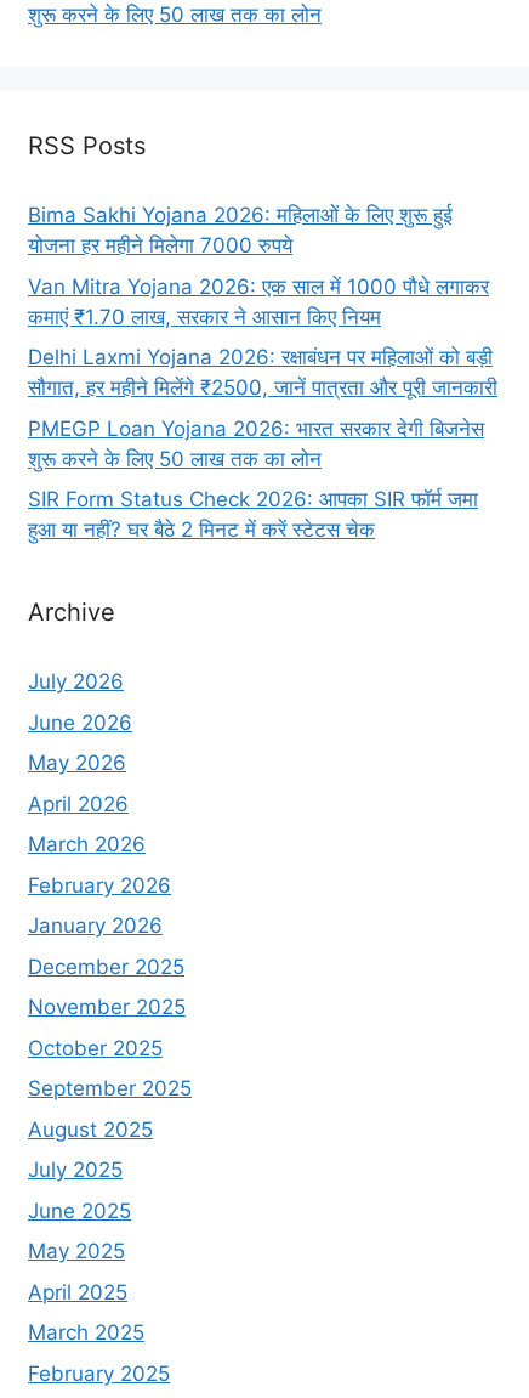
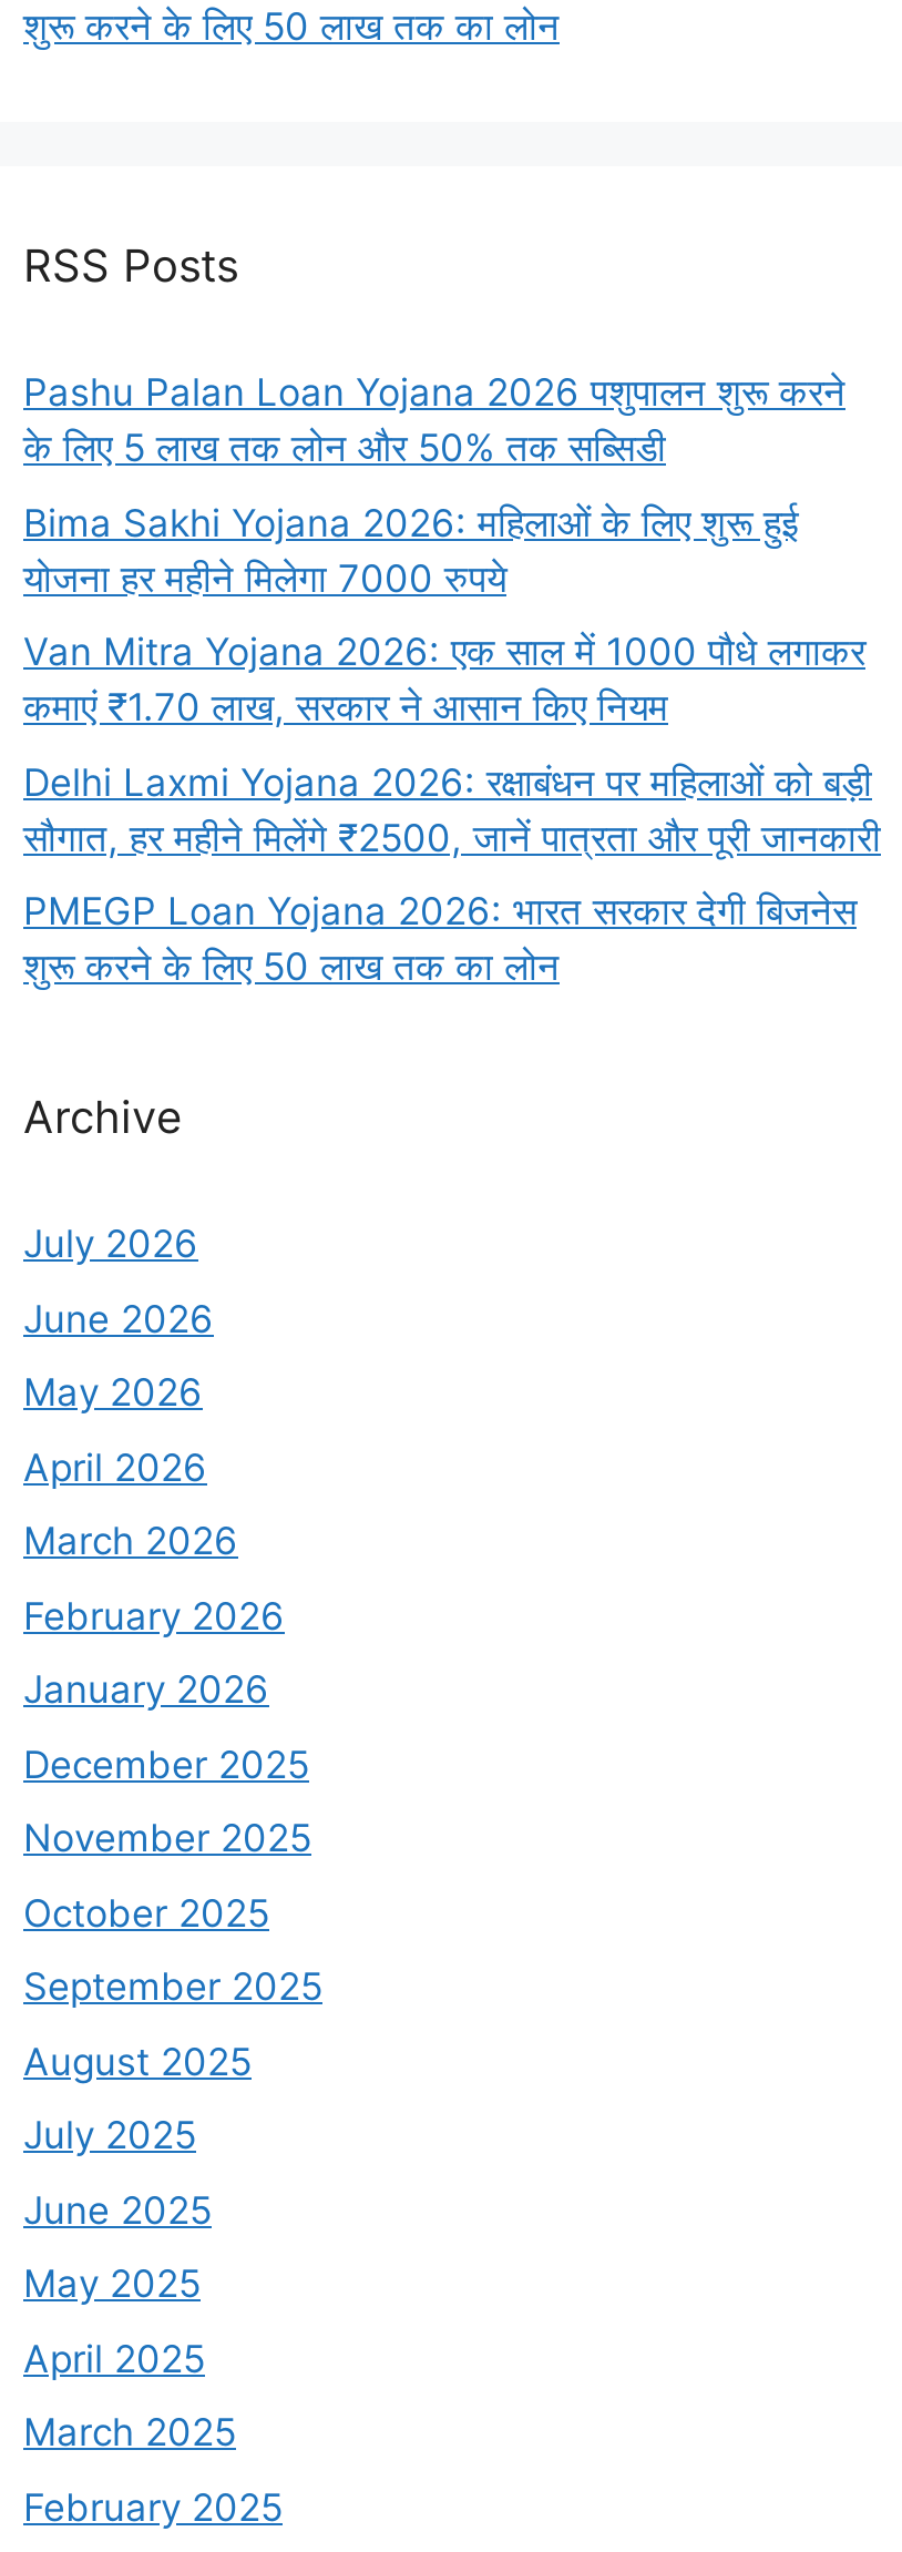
+ Pashu Palan Loan Yojana 2026 पशुपालन शुरू करने
+ के लिए 5 लाख तक लोन और 50% तक सब्सिडी

moved down: Bima Sakhi Yojana 2026: महिलाओं के लिए शुरू हुई | योजना हर महीने मिलेगा 7000 रुपये | Van Mitra Yojana 2026: एक साल में 1000 पौधे लगाकर | कमाएं ₹1.70 लाख, सरकार ने आसान किए नियम | Delhi Laxmi Yojana 2026: रक्षाबंधन पर महिलाओं को बड़ी | सौगात, हर महीने मिलेंगे ₹2500, जानें पात्रता और पूरी जानकारी | PMEGP Loan Yojana 2026: भारत सरकार देगी बिजनेस | शुरू करने के लिए 50 लाख तक का लोन

- SIR Form Status Check 2026: आपका SIR फॉर्म जमा
- हुआ या नहीं? घर बैठे 2 मिनट में करें स्टेटस चेक
